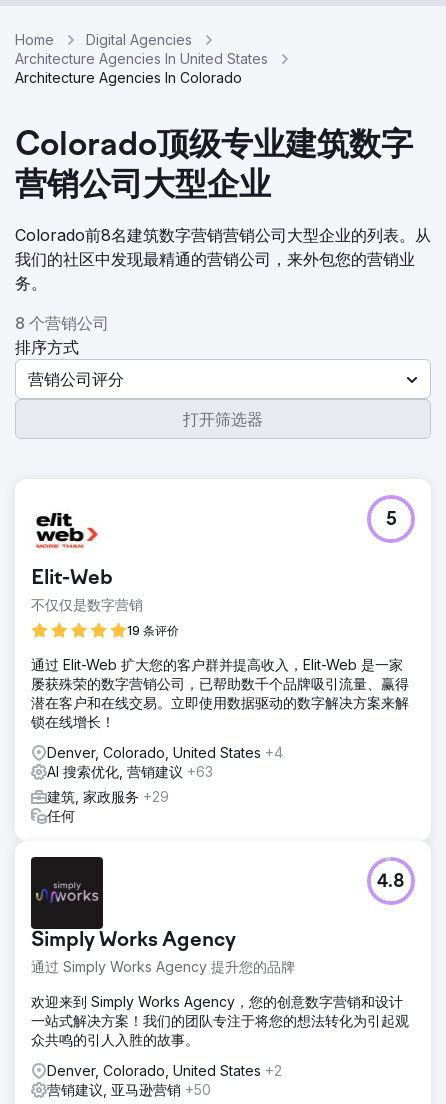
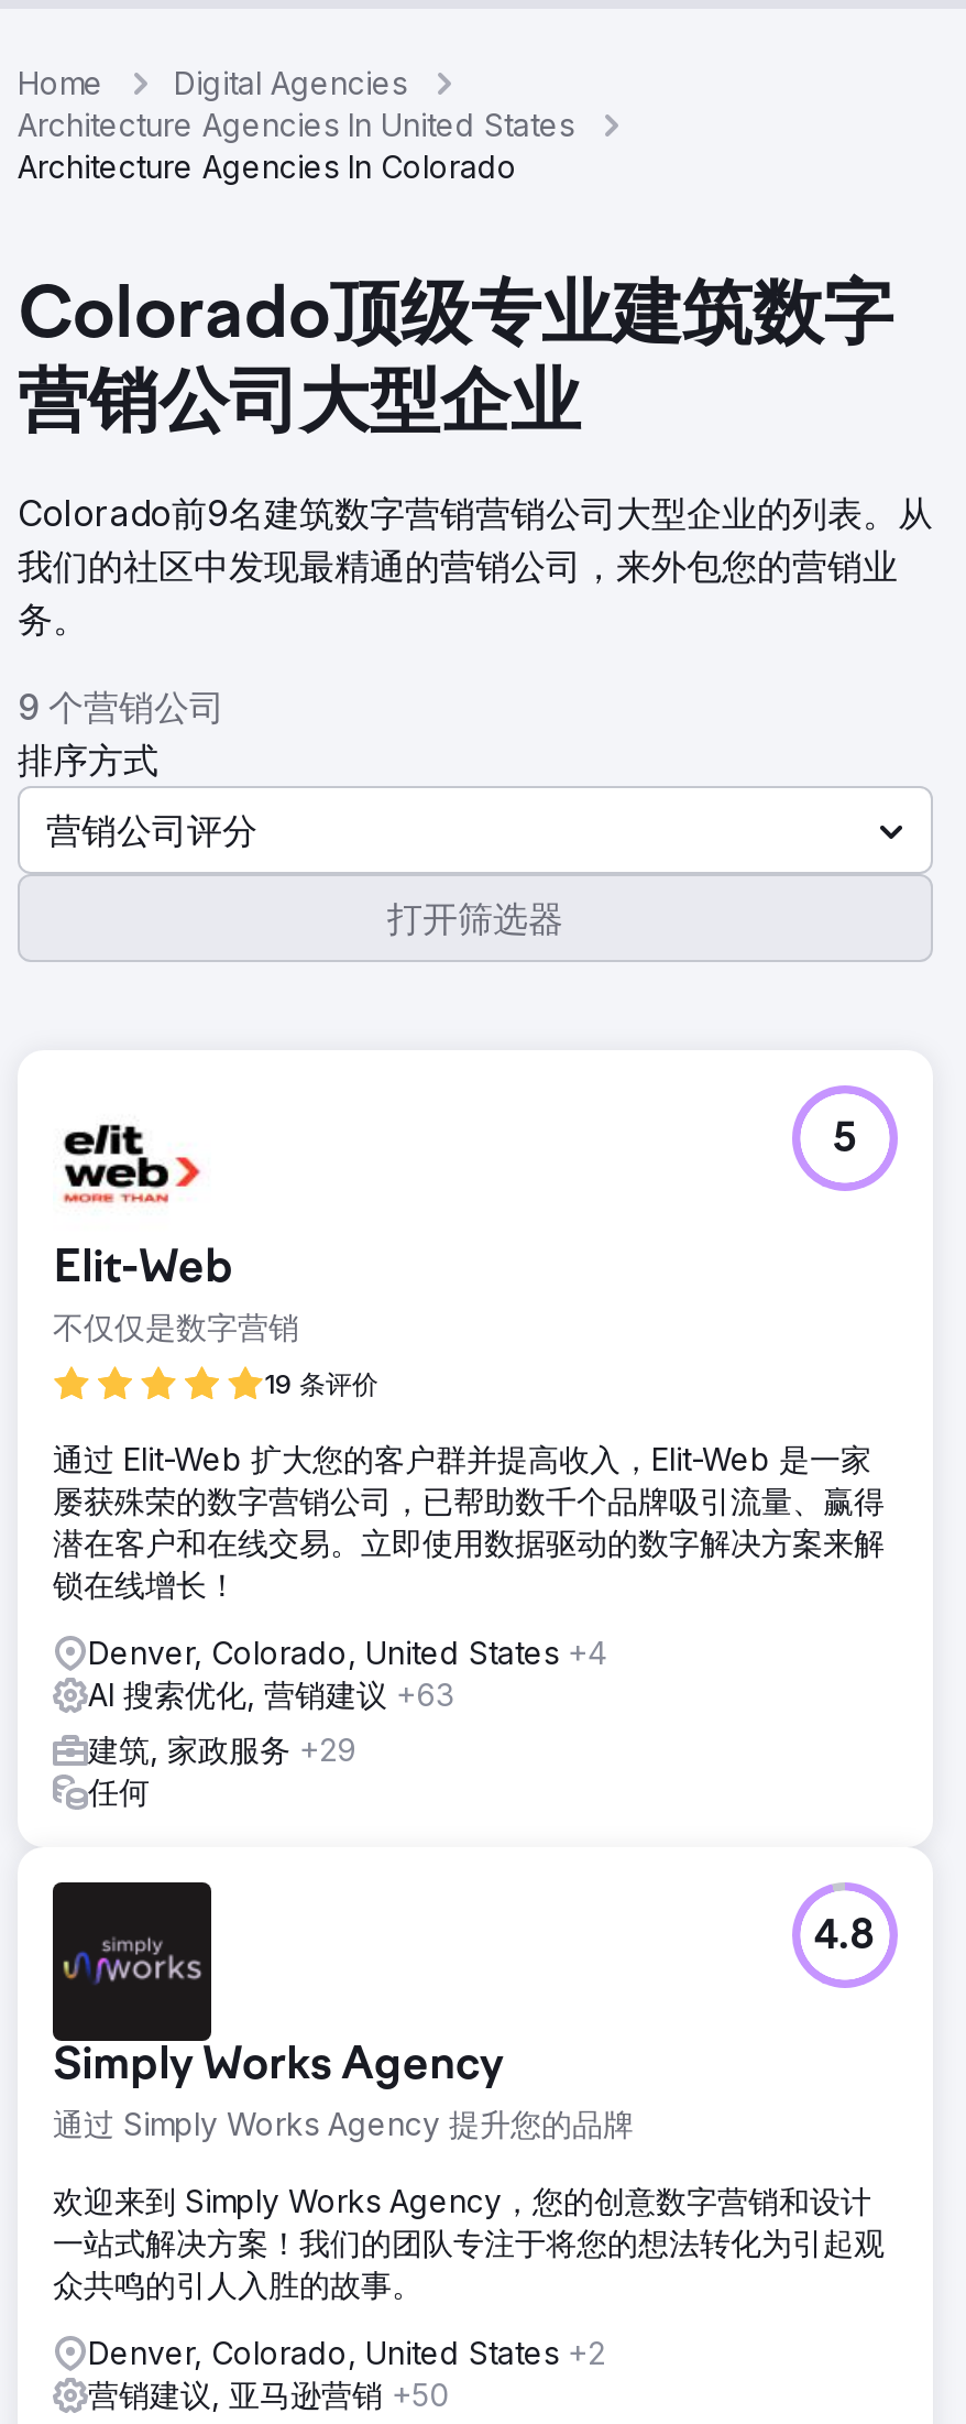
- Colorado前8名建筑数字营销营销公司大型企业的列表。从
+ Colorado前9名建筑数字营销营销公司大型企业的列表。从

- 8 个营销公司
+ 9 个营销公司
